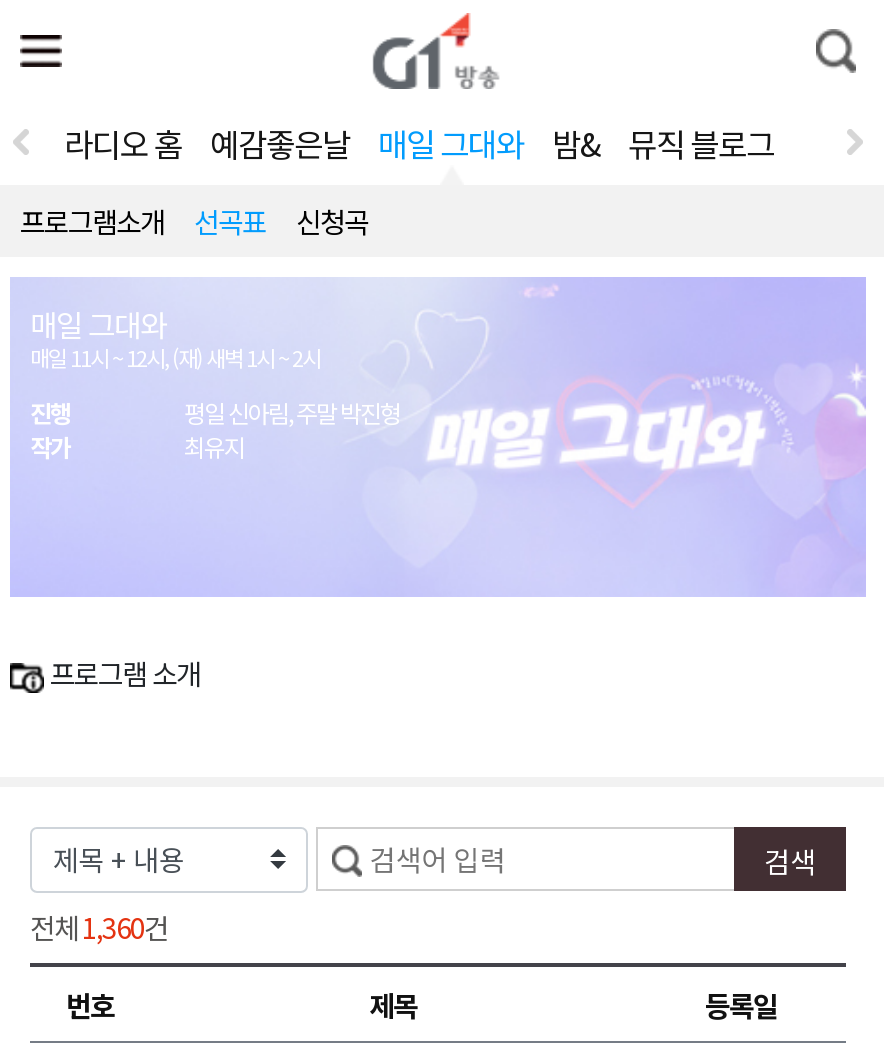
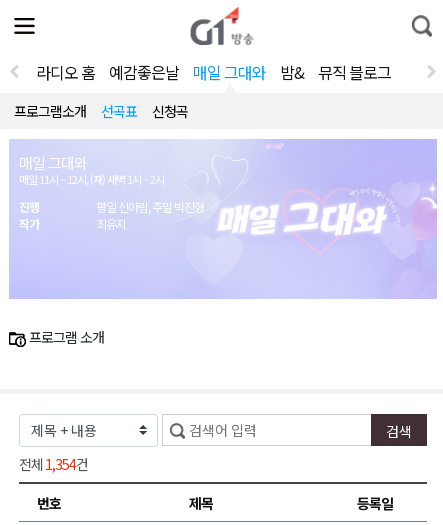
- 전체 1,360건
+ 전체 1,354건
